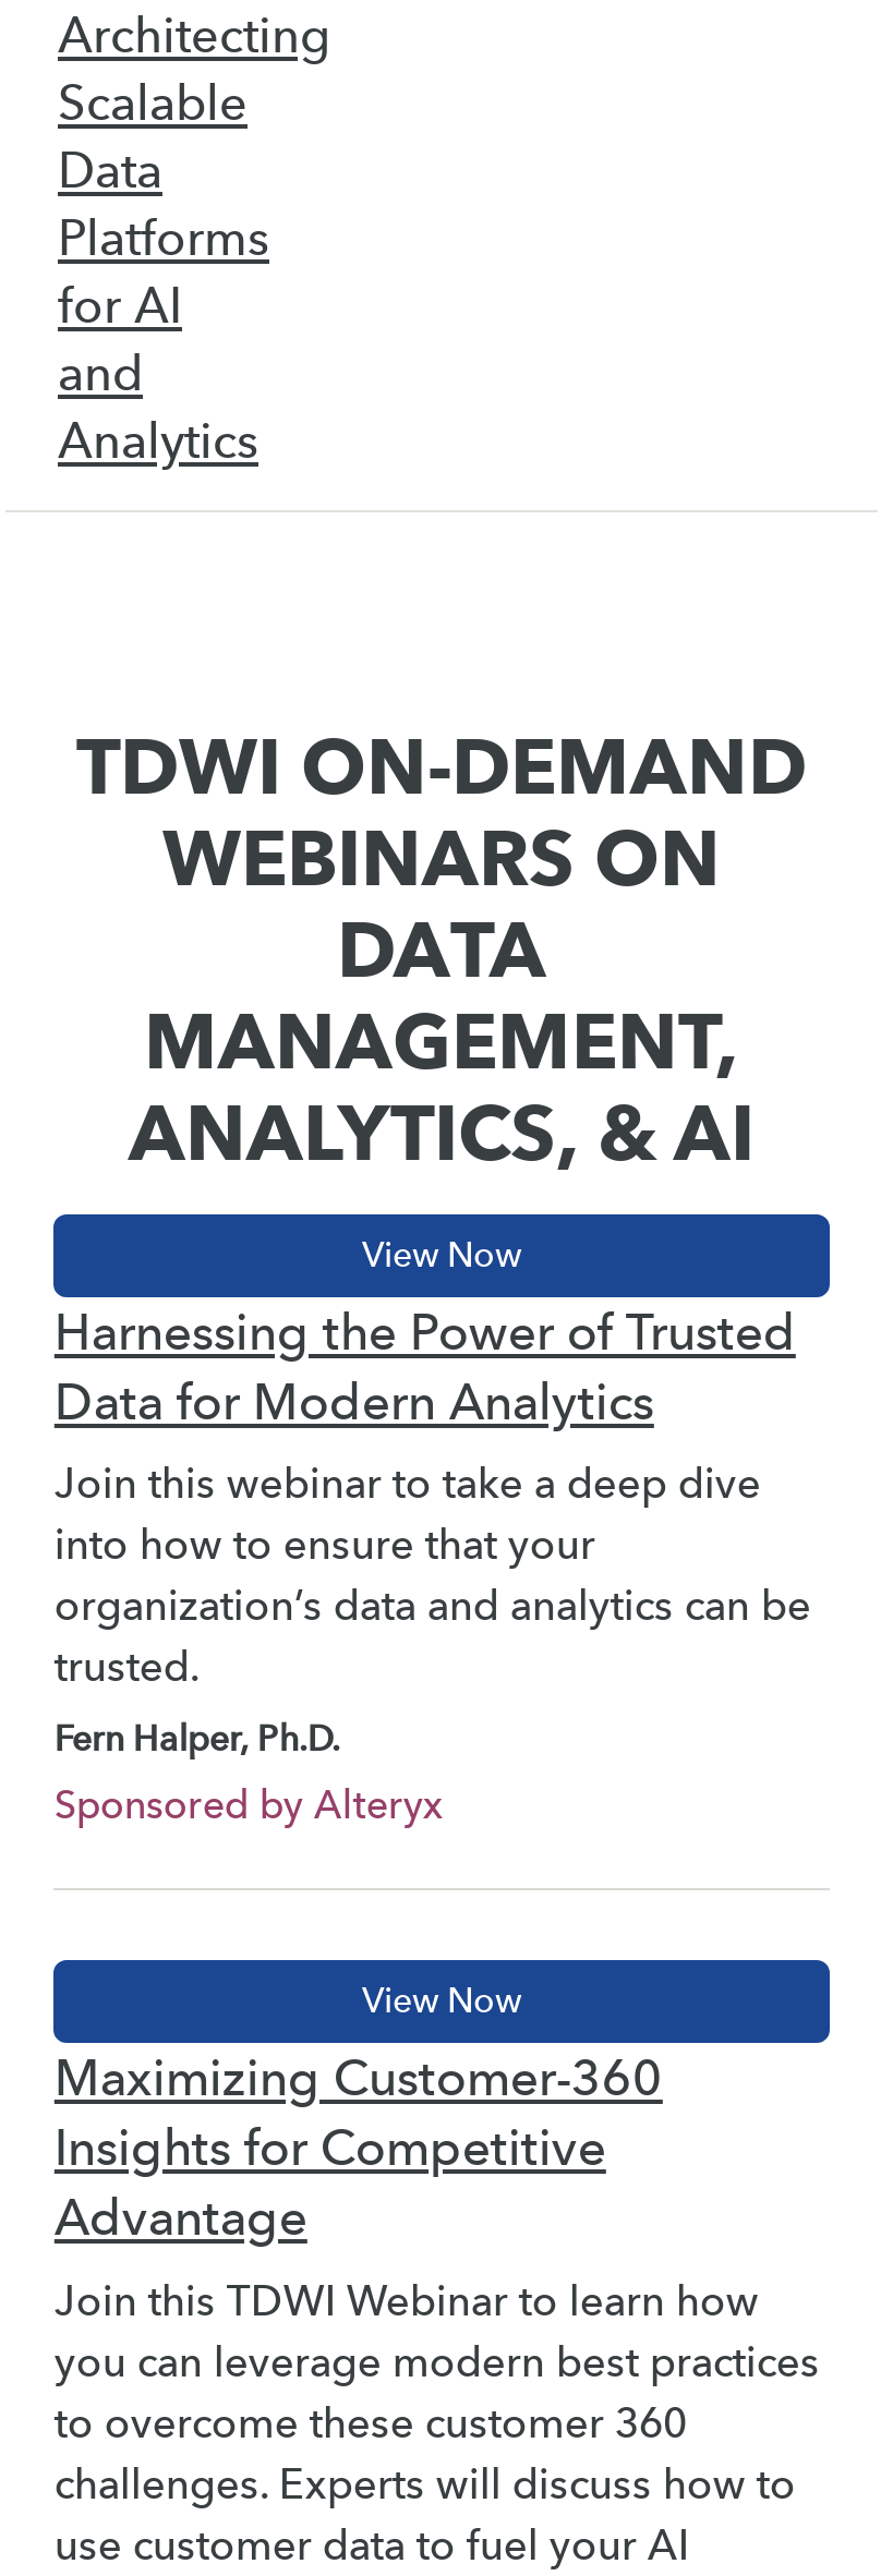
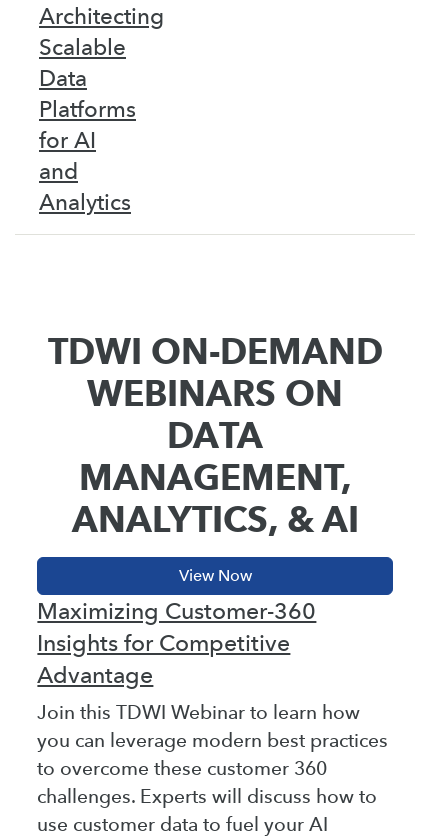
- Harnessing the Power of Trusted
- Data for Modern Analytics
- Join this webinar to take a deep dive
- into how to ensure that your
- organization’s data and analytics can be
- trusted.
- Fern Halper, Ph.D.
- Sponsored by Alteryx
